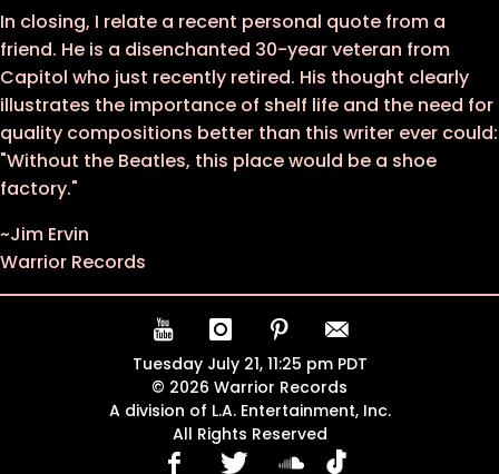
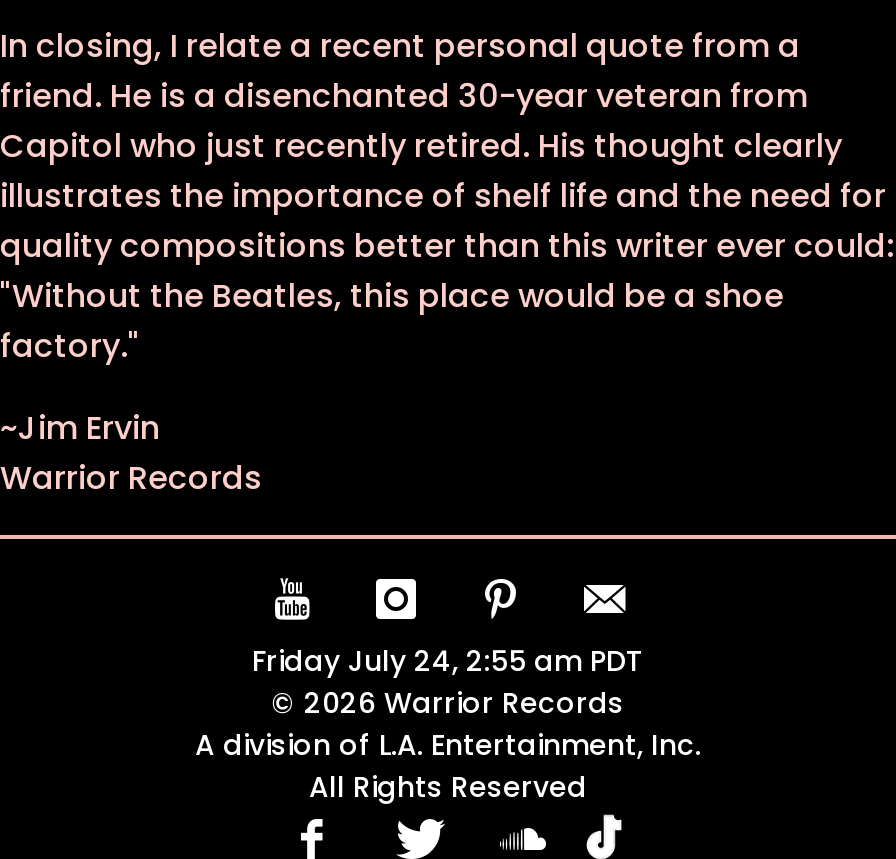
- Tuesday July 21, 11:25 pm PDT
+ Friday July 24, 2:55 am PDT
